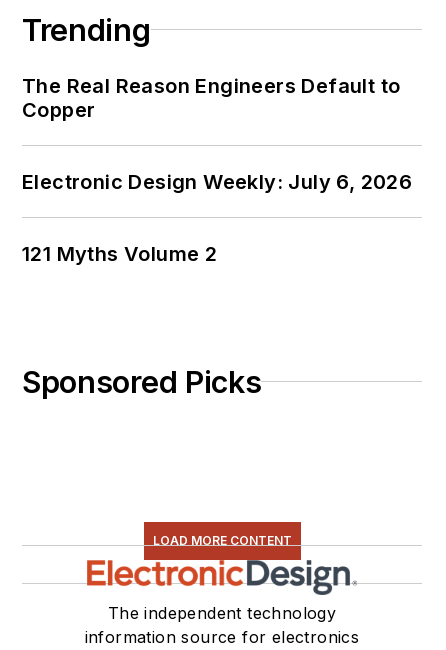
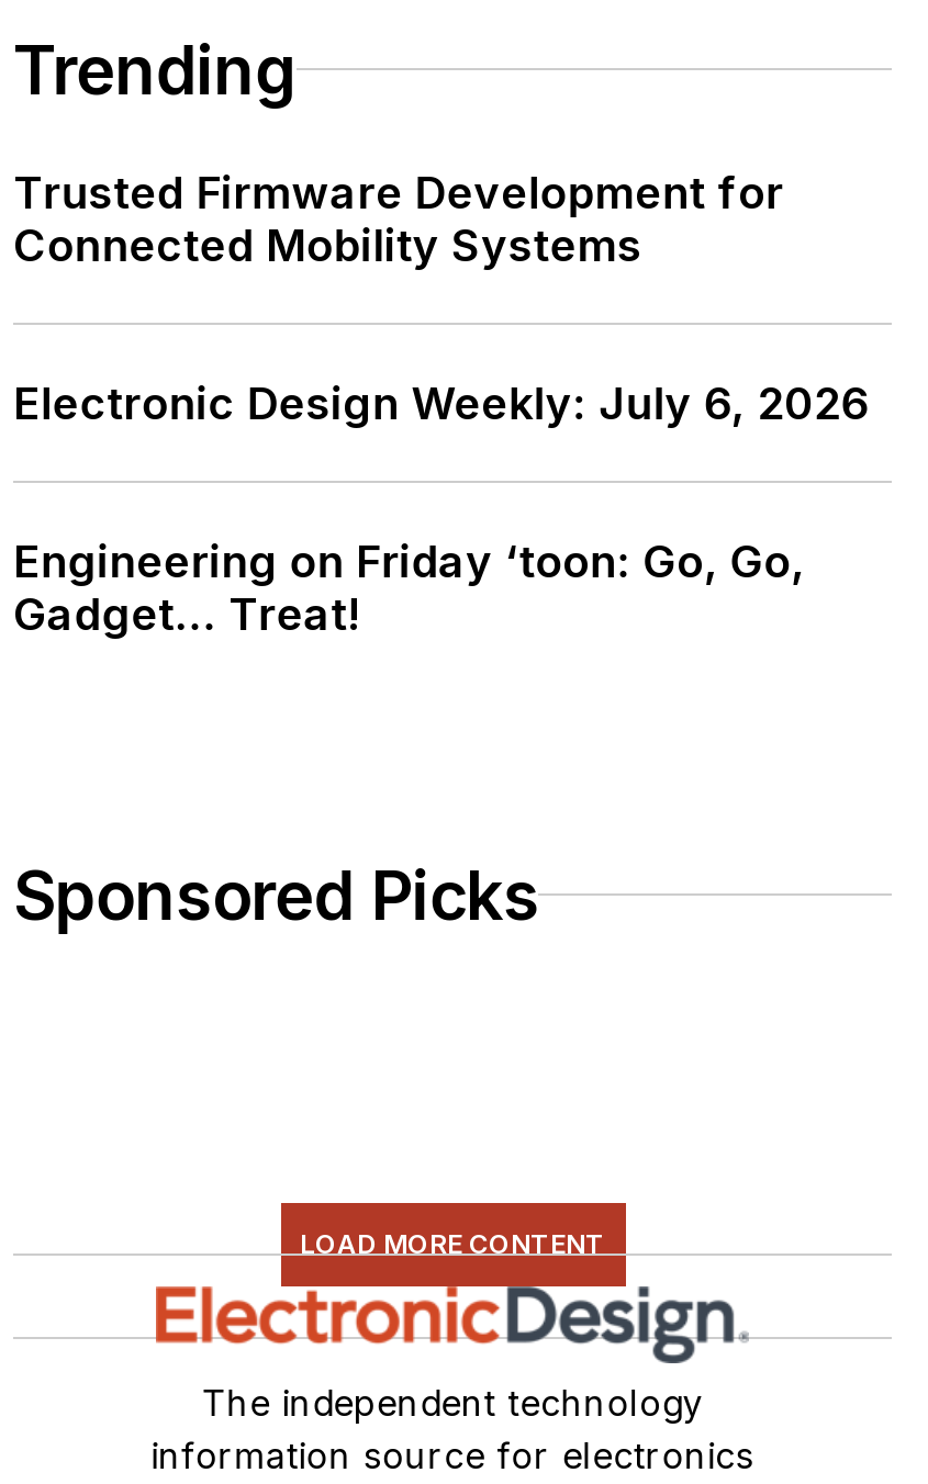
- The Real Reason Engineers Default to
- Copper
+ Trusted Firmware Development for
+ Connected Mobility Systems

- 121 Myths Volume 2
+ Engineering on Friday ‘toon: Go, Go,
+ Gadget... Treat!
